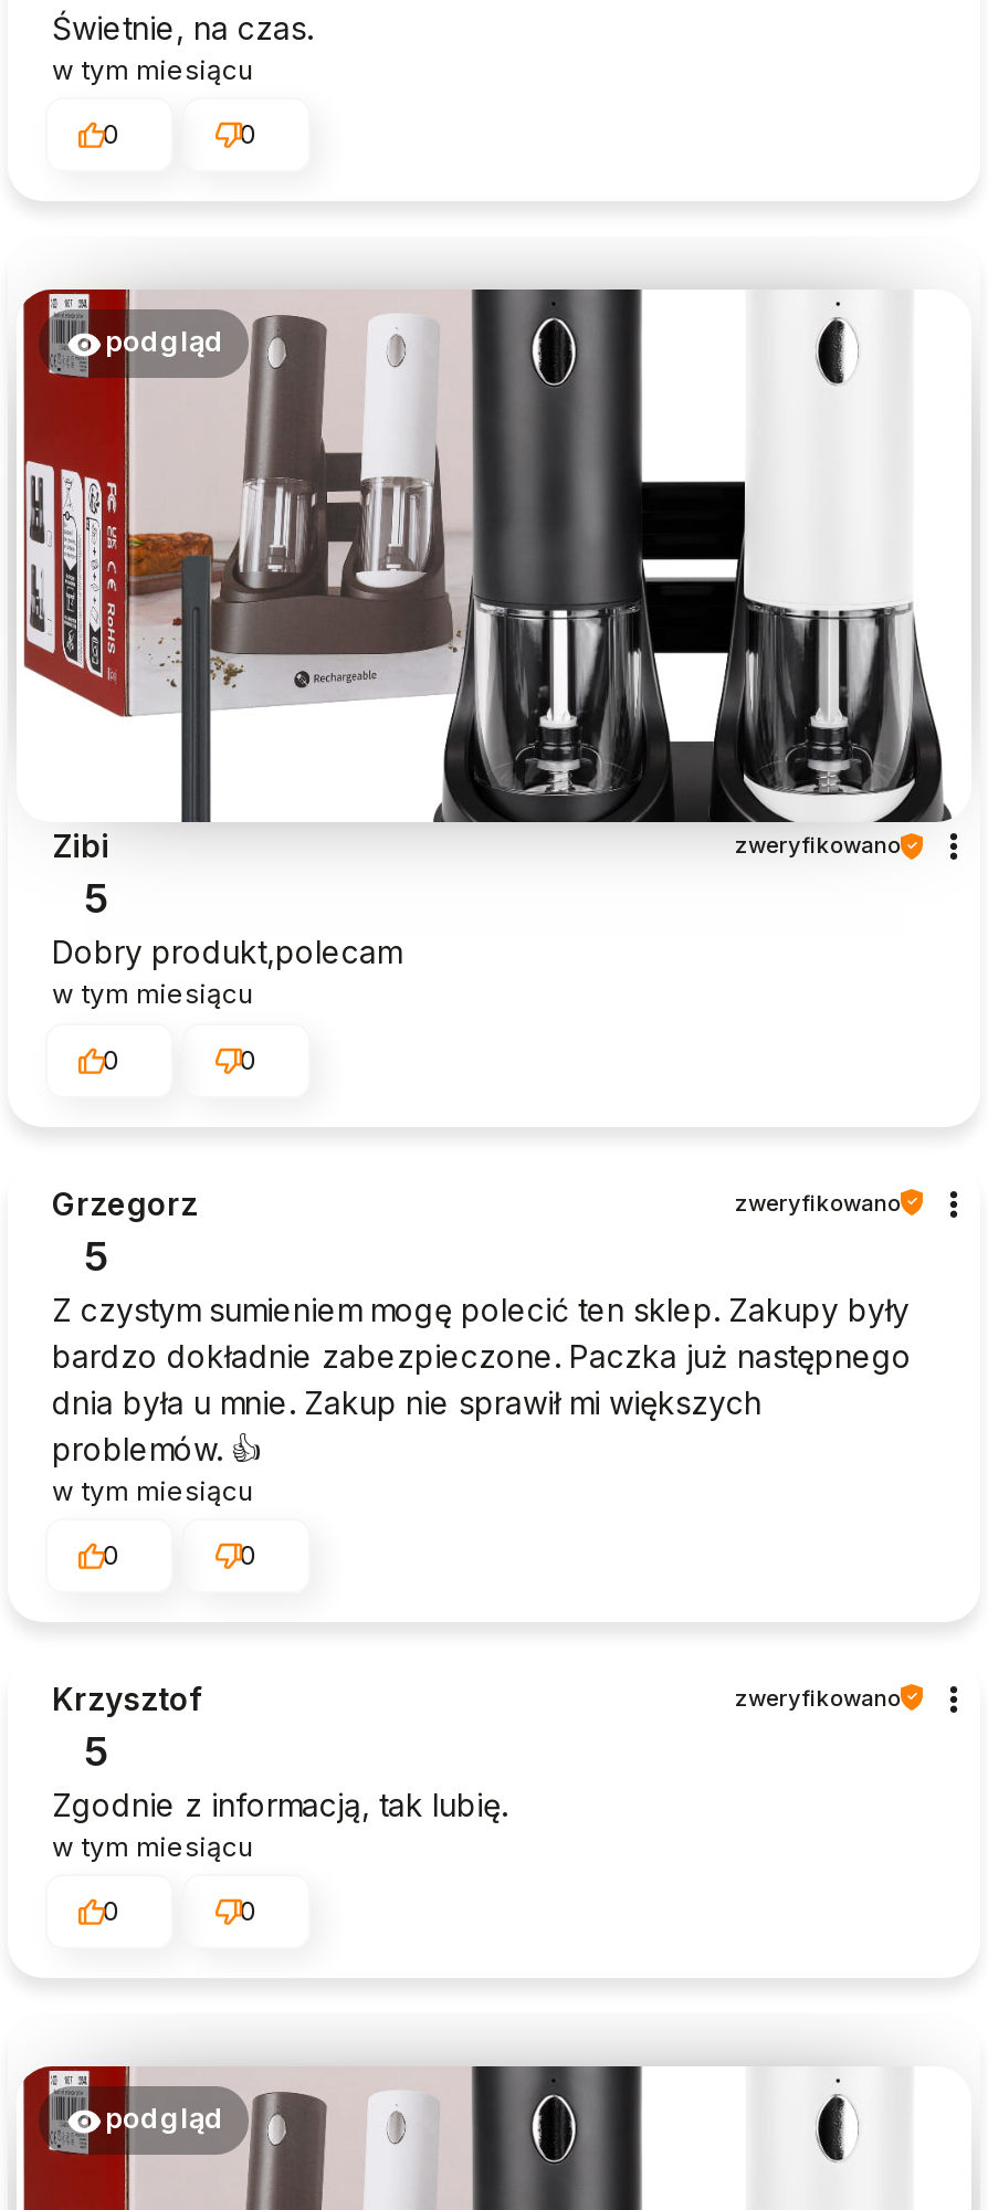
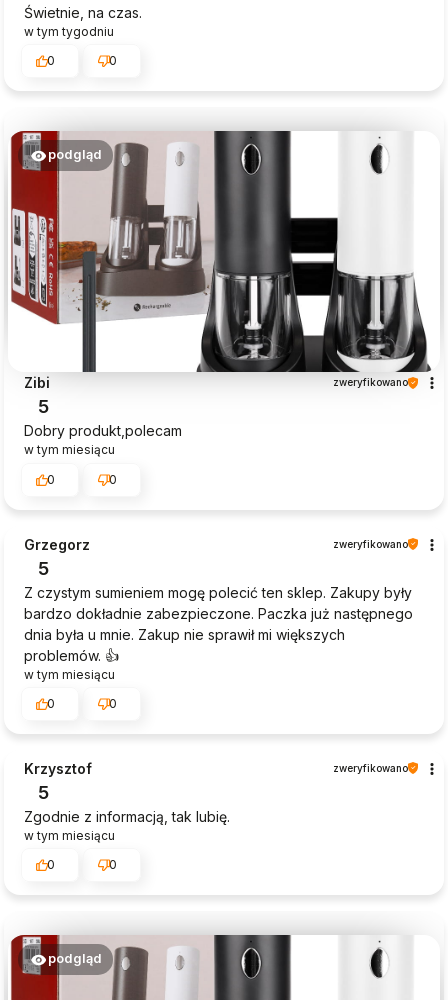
- w tym miesiącu
+ w tym tygodniu
